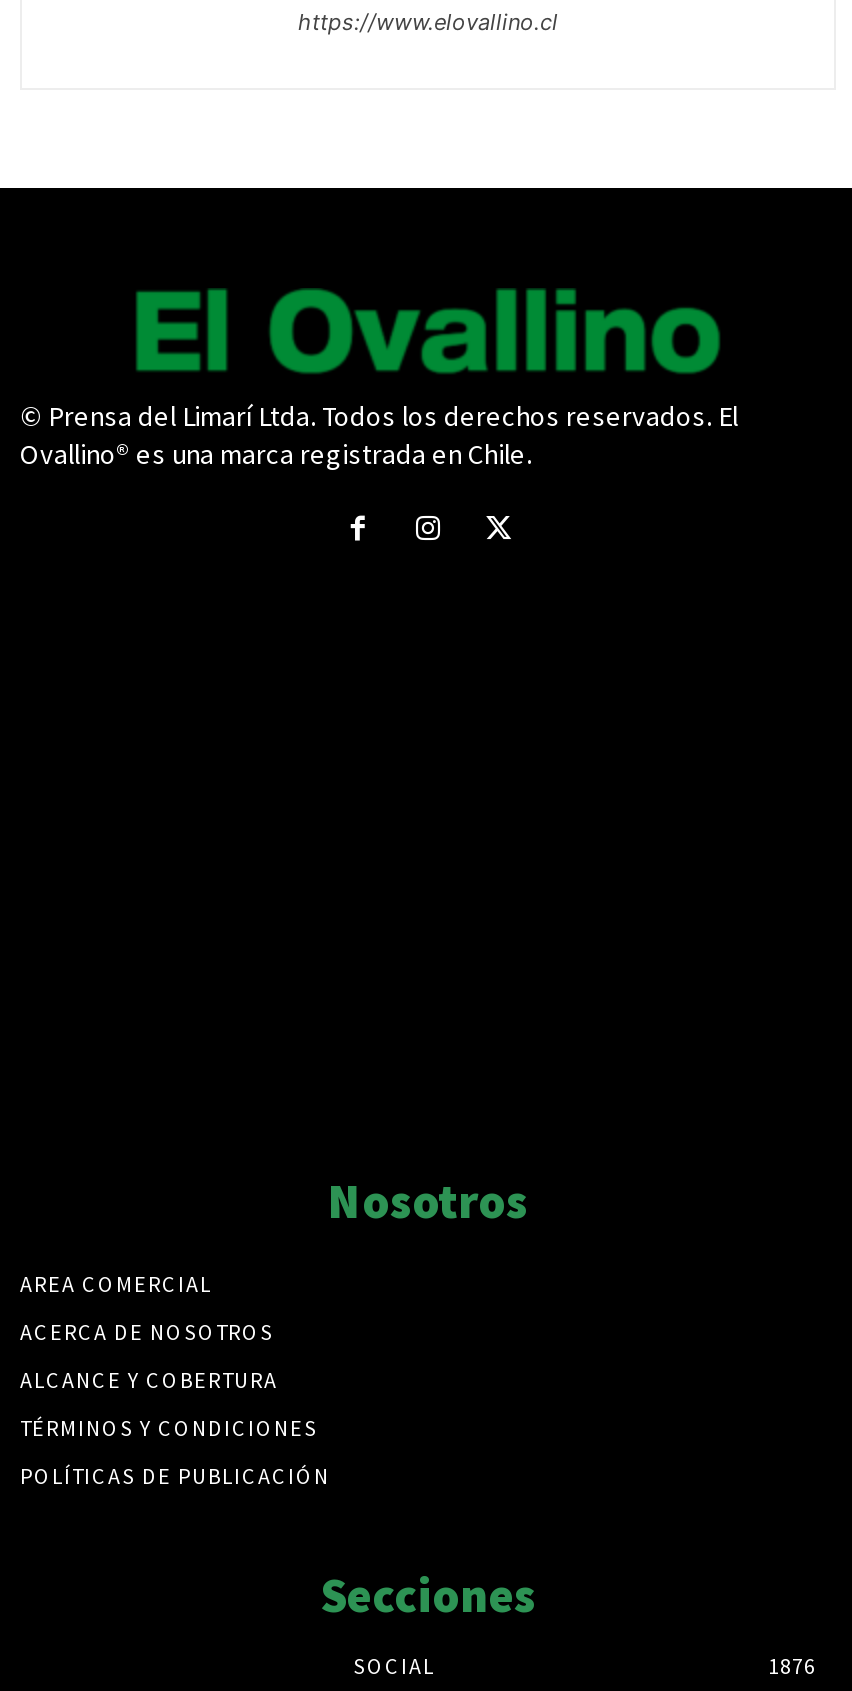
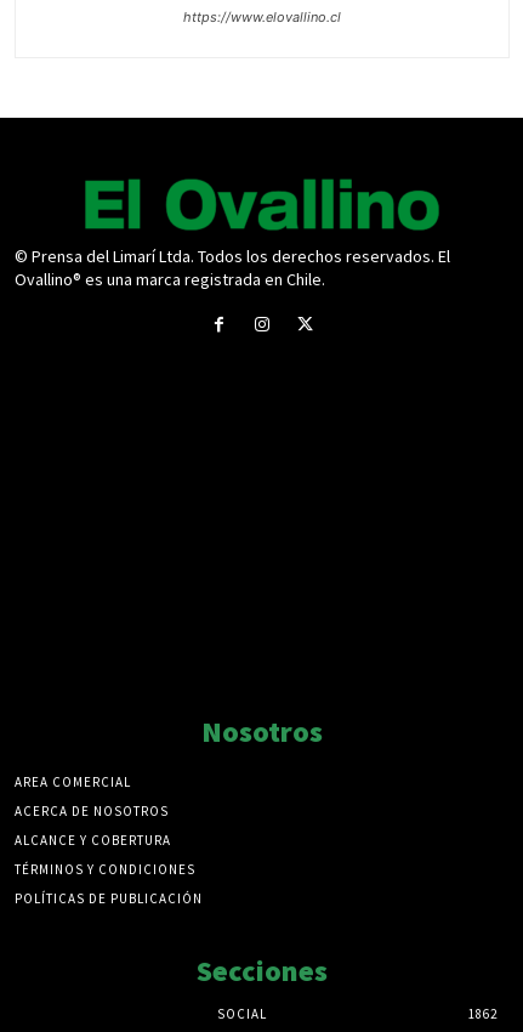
- 1876
+ 1862
